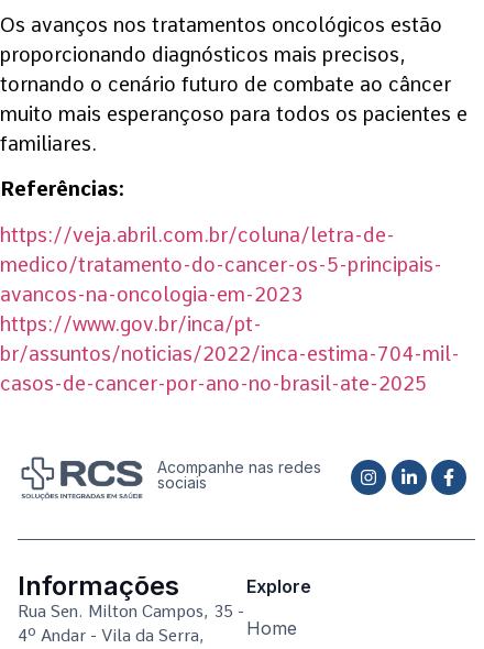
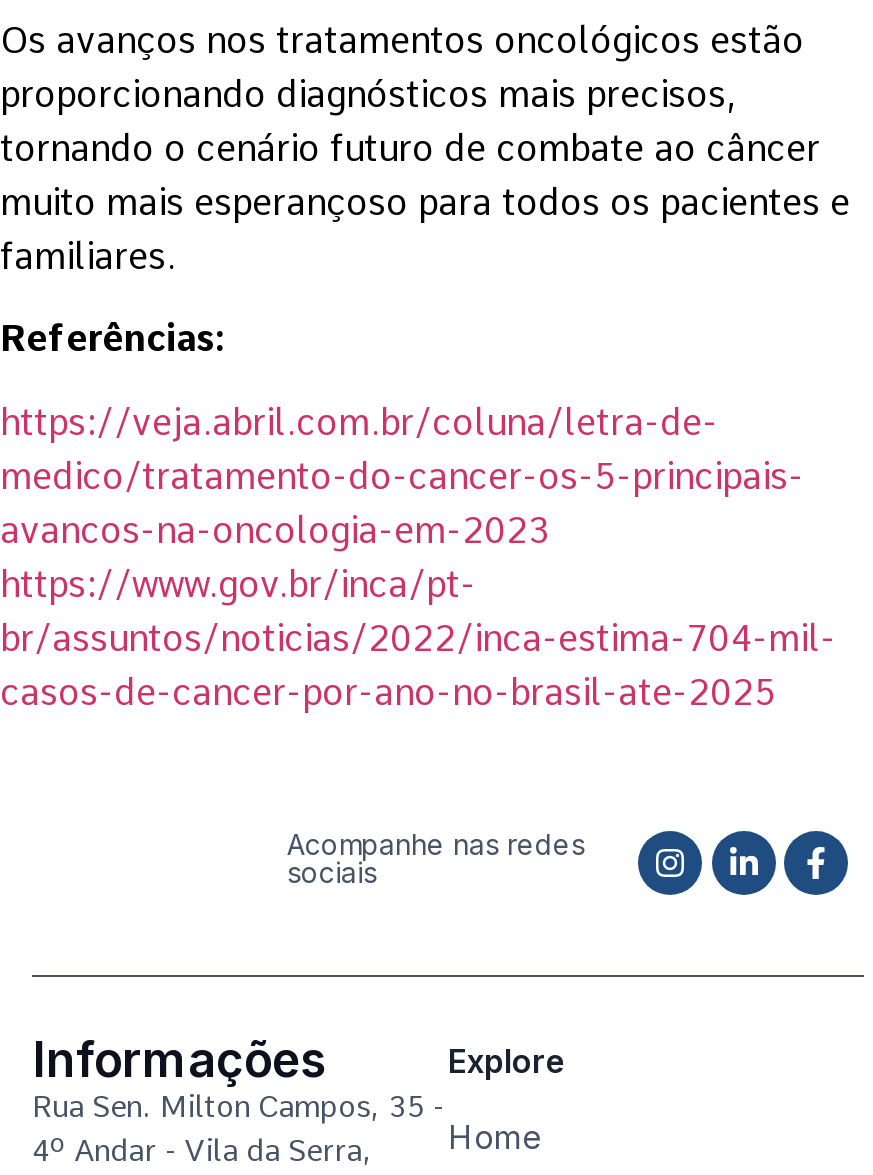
- [image]
